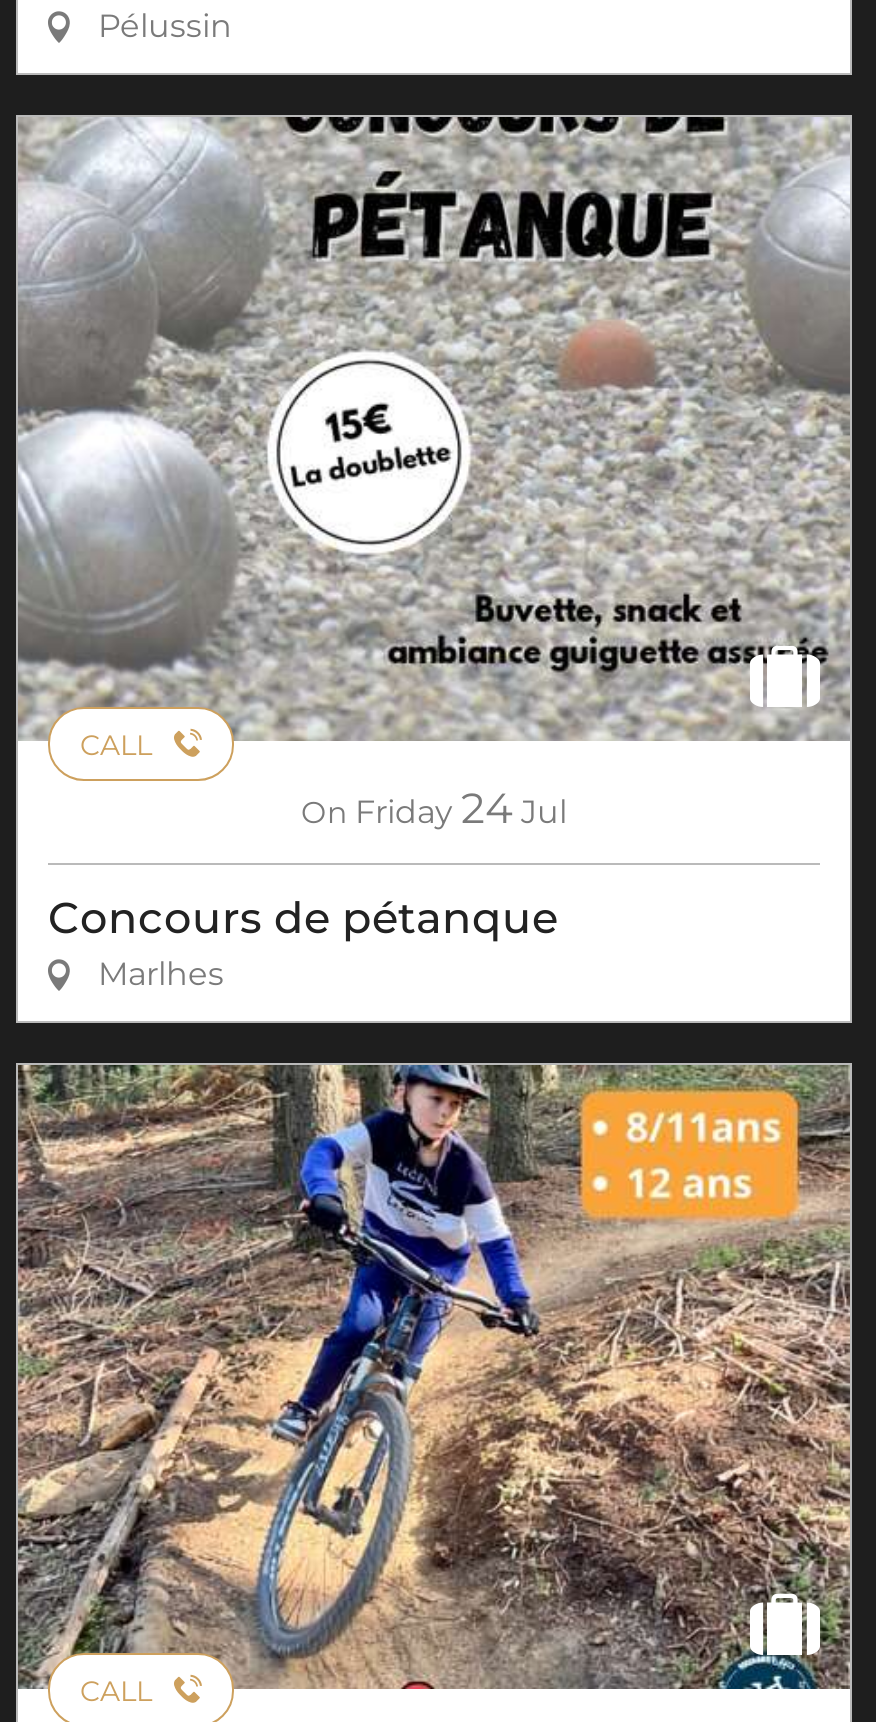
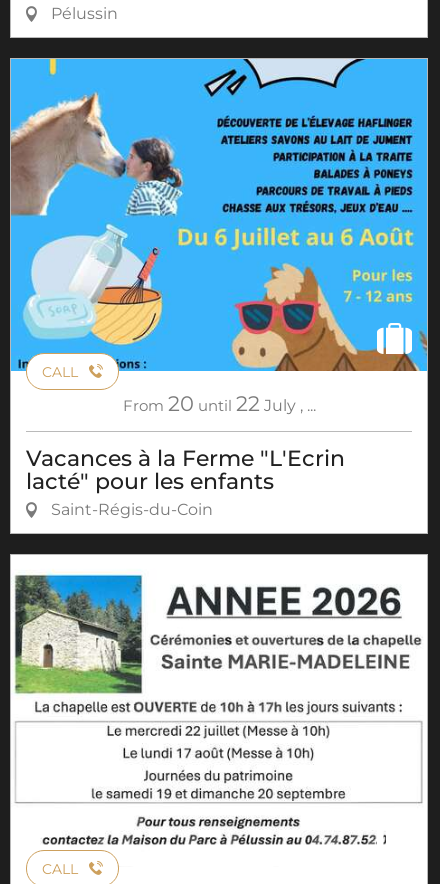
- [image]
- On Friday 24 Jul
+ [image]
+ From 20 until 22 July,...

- Concours de pétanque
- Marlhes
+ Vacances à la Ferme "L'Ecrin
+ lacté" pour les enfants
+ Saint-Régis-du-Coin

- [image]
+ [image]
